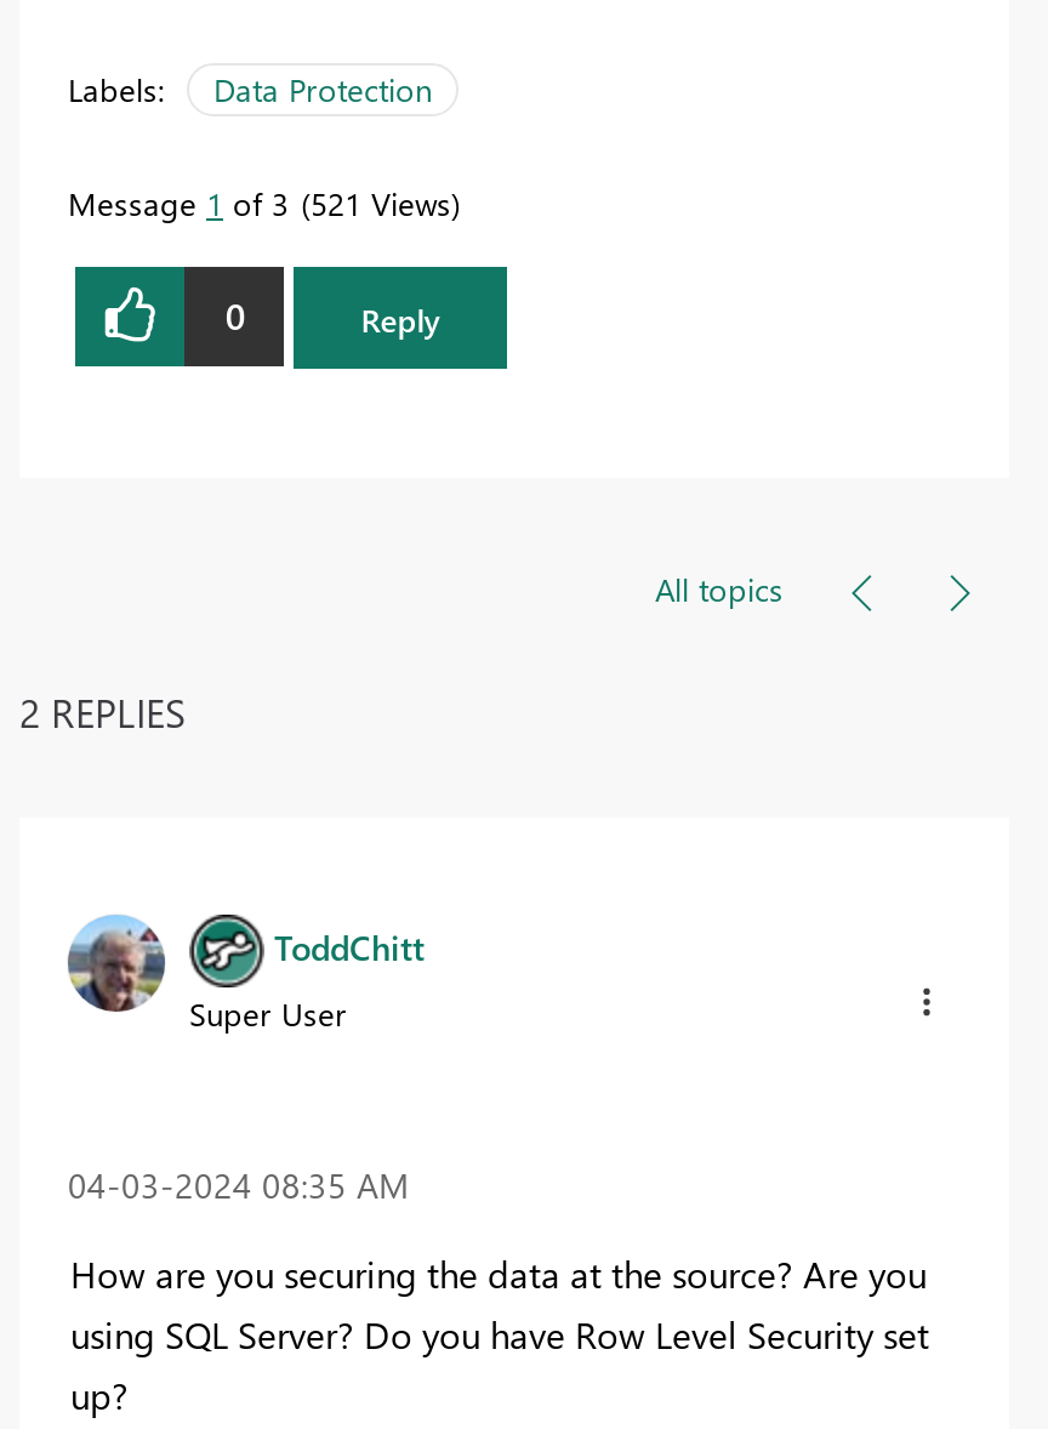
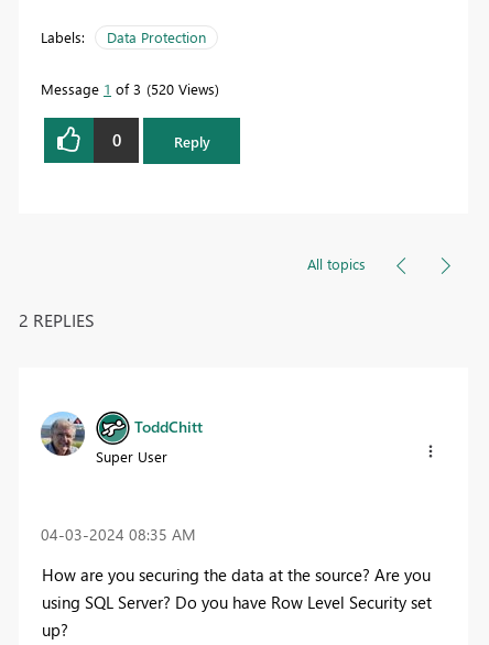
- Message 1 of 3 521 Views
+ Message 1 of 3 520 Views
